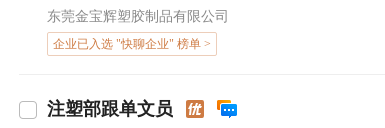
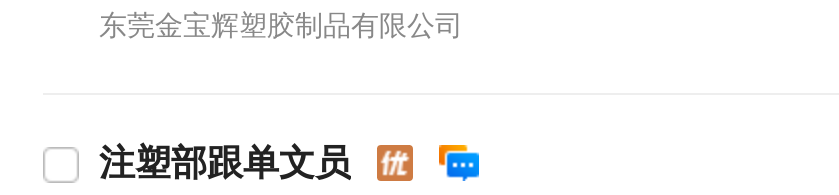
- 企业已入选 "快聊企业" 榜单 >
